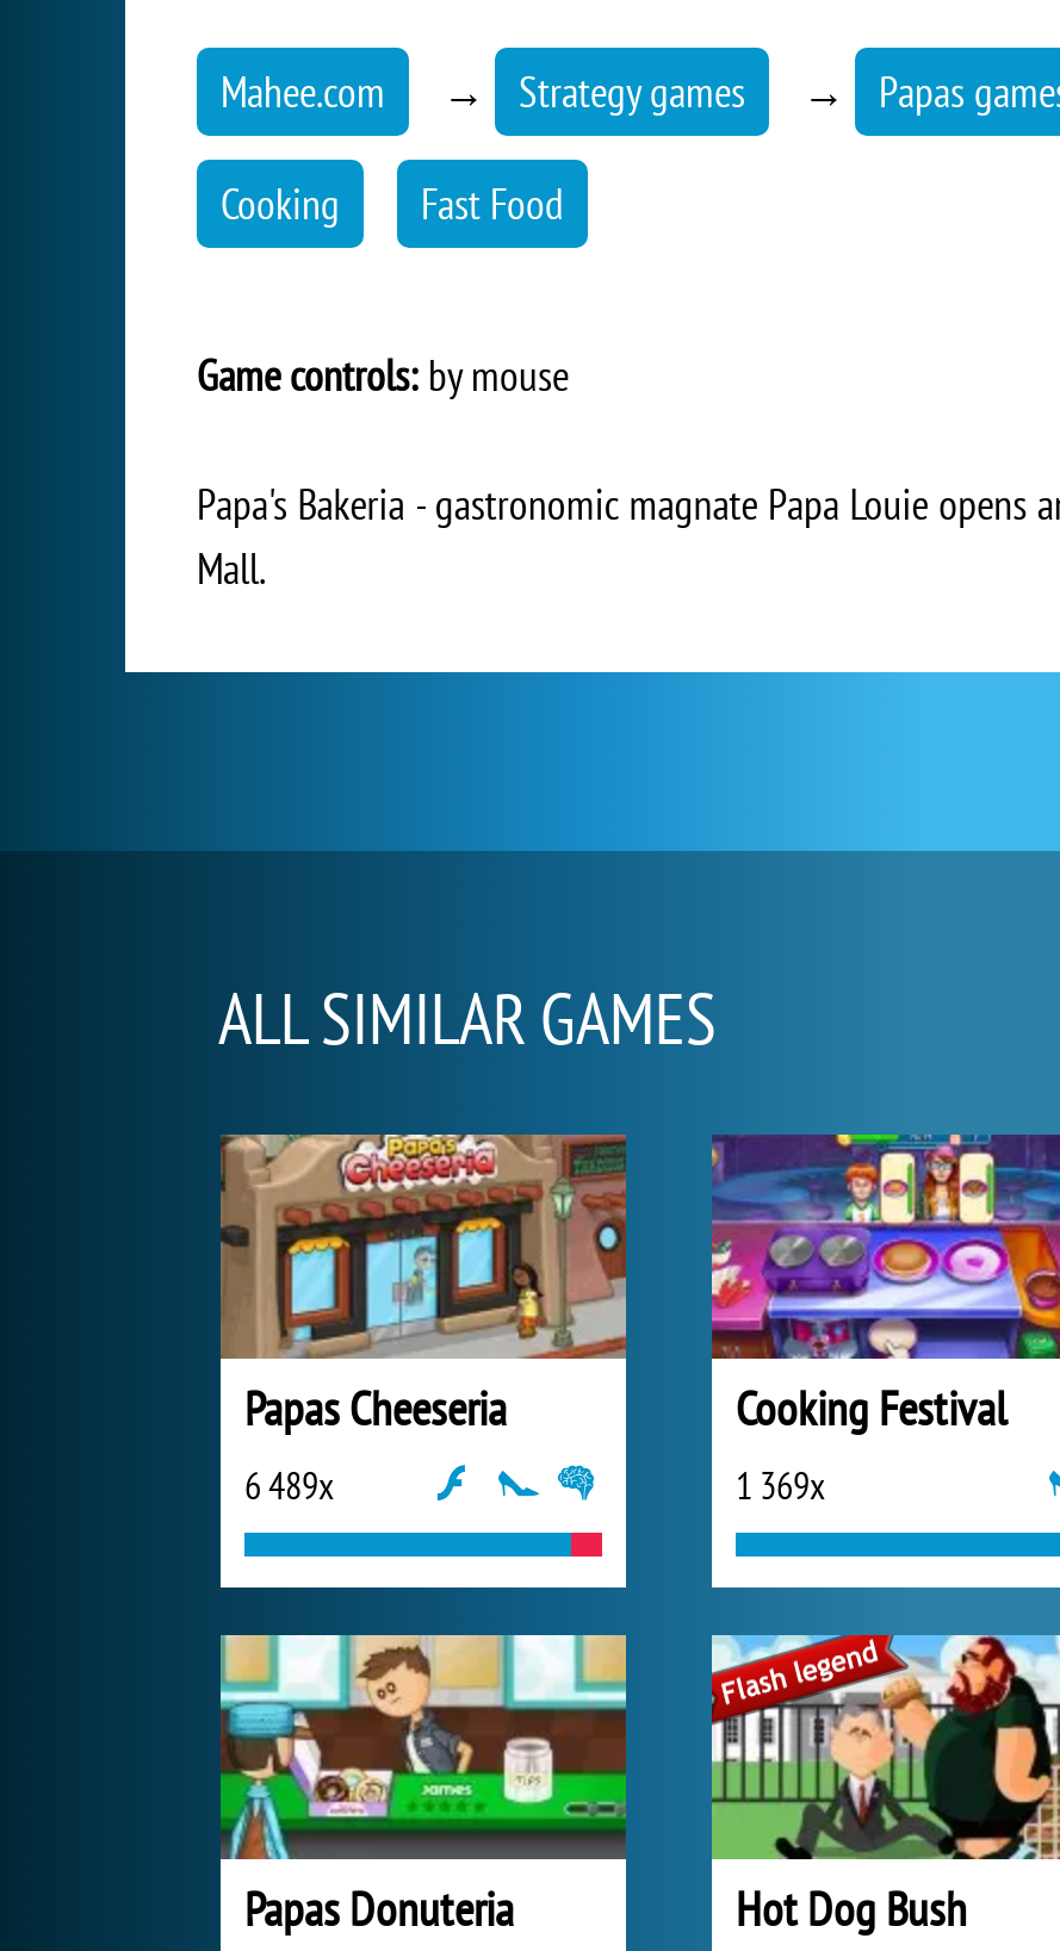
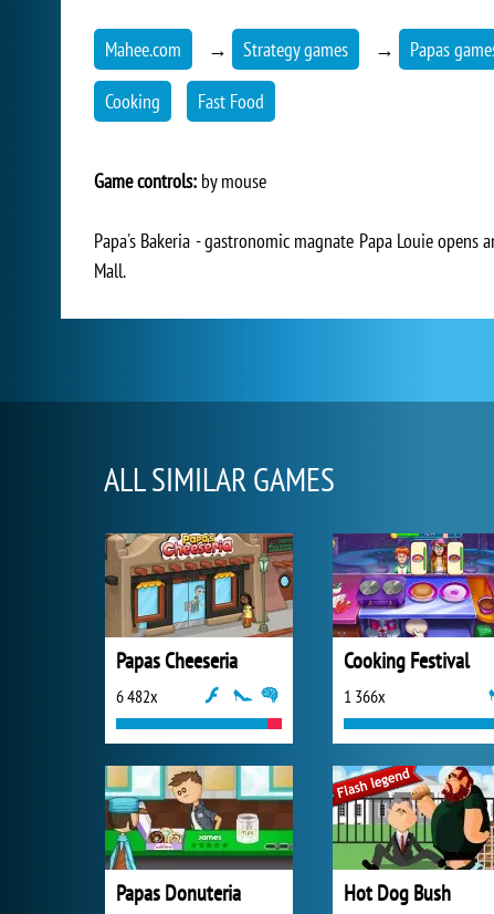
- 6 489x
+ 6 482x

- 1 369x
+ 1 366x
